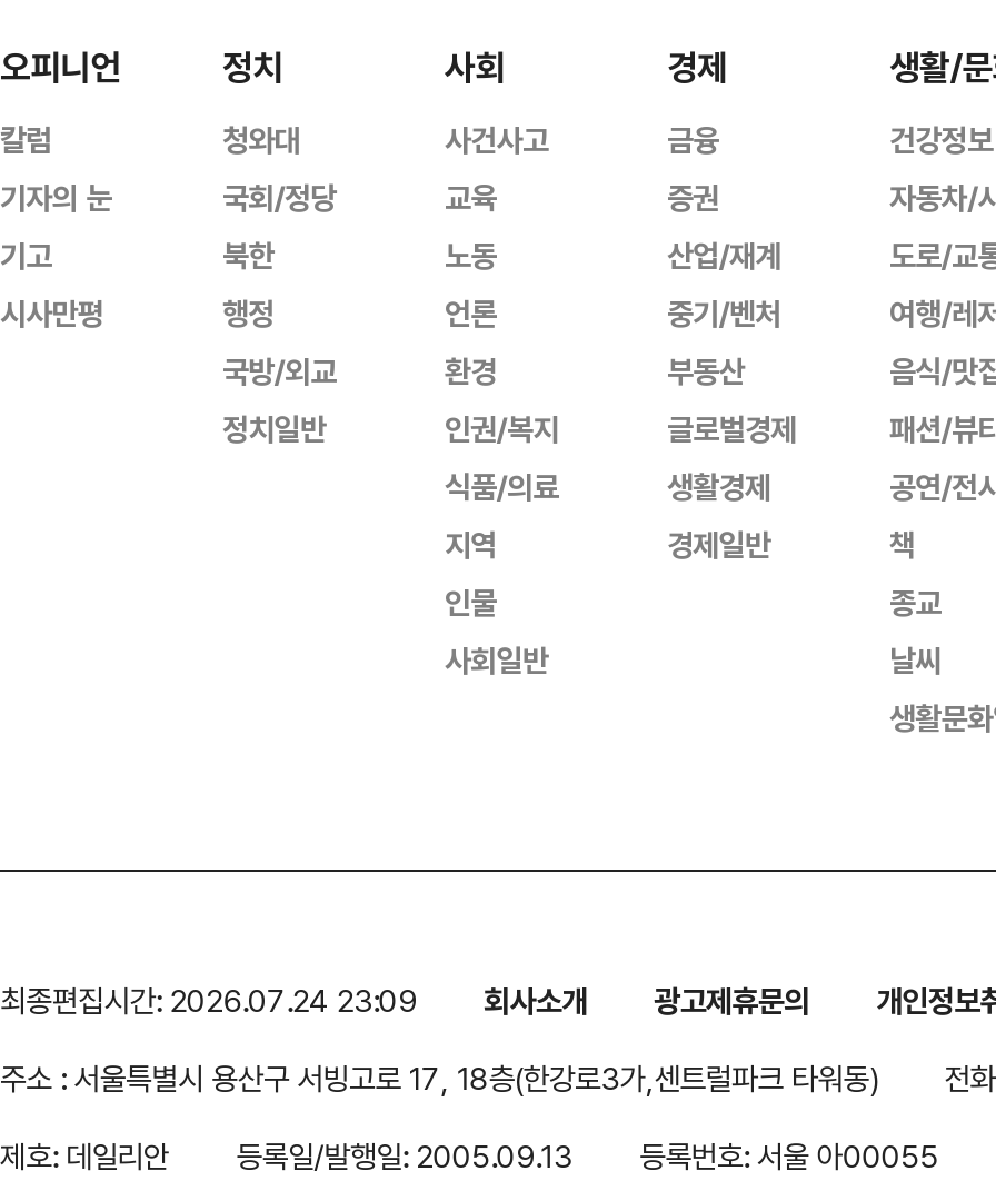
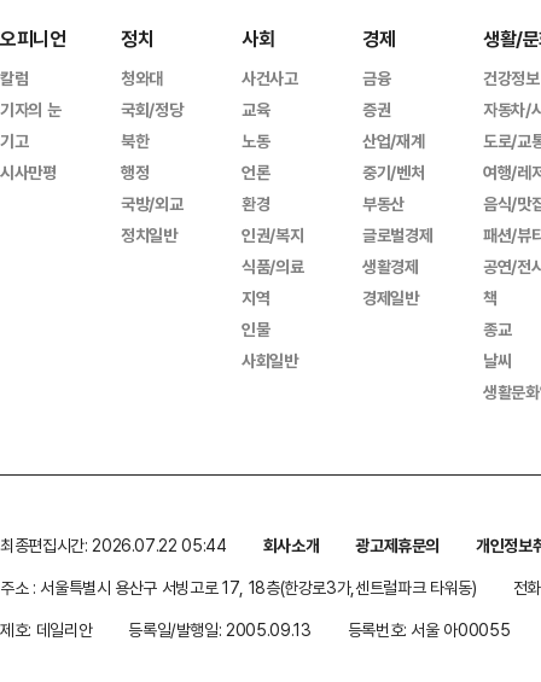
- 최종편집시간: 2026.07.24 23:09
+ 최종편집시간: 2026.07.22 05:44
